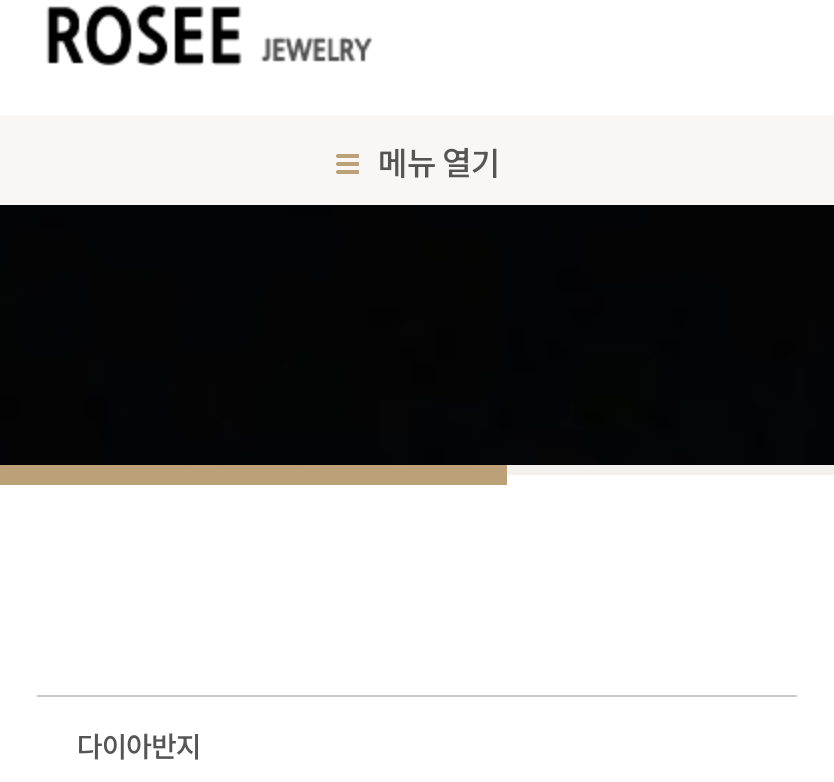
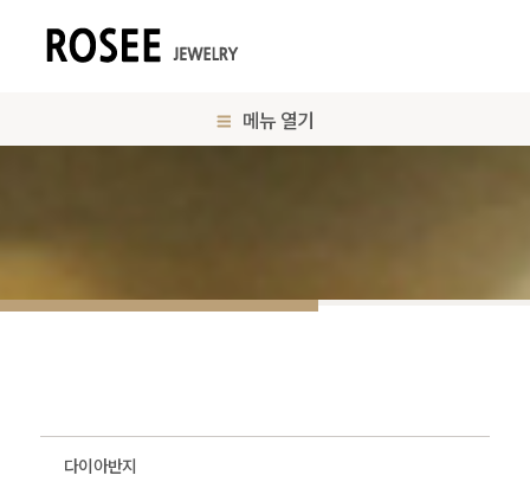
+ [image]
